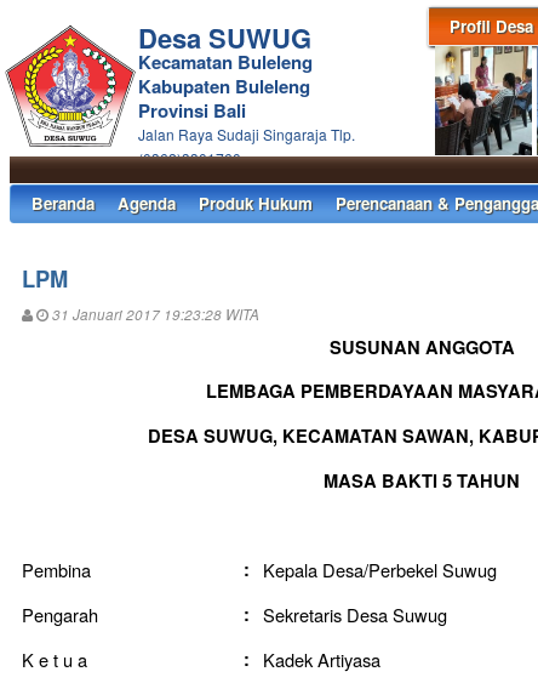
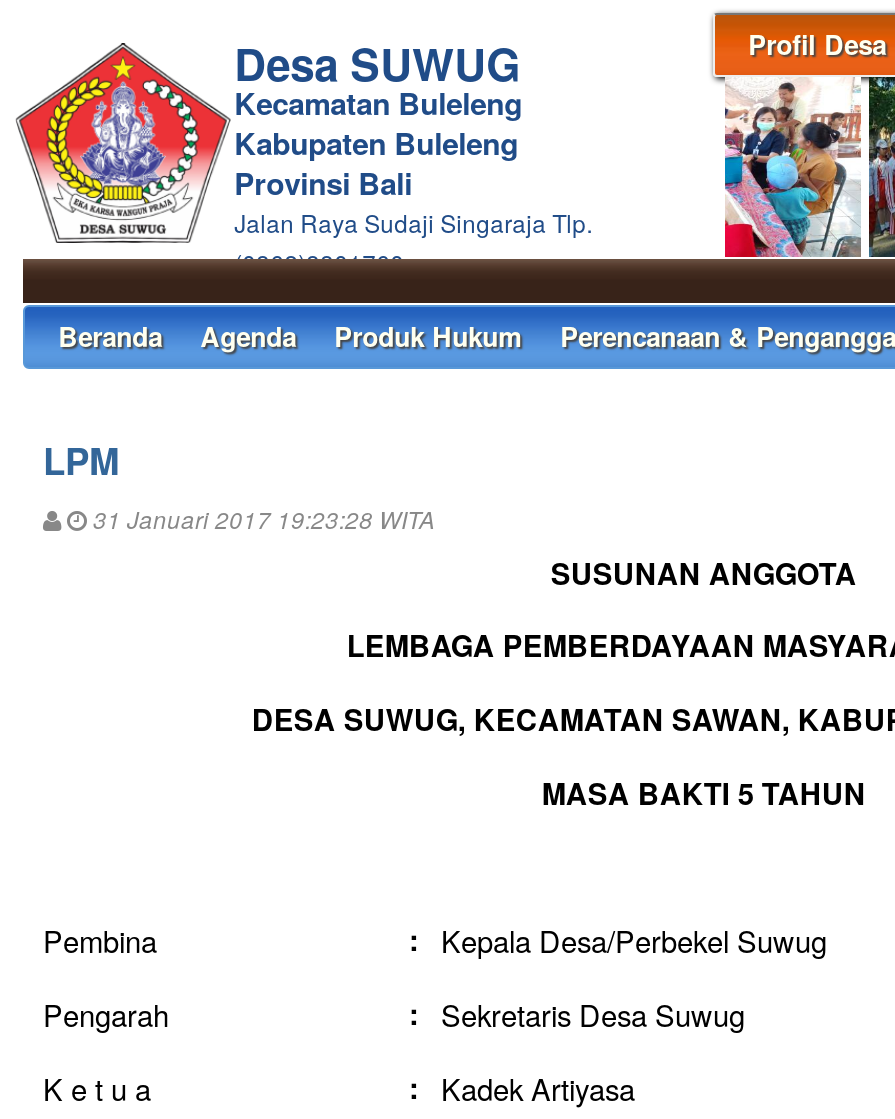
- [image]
+ [image]
